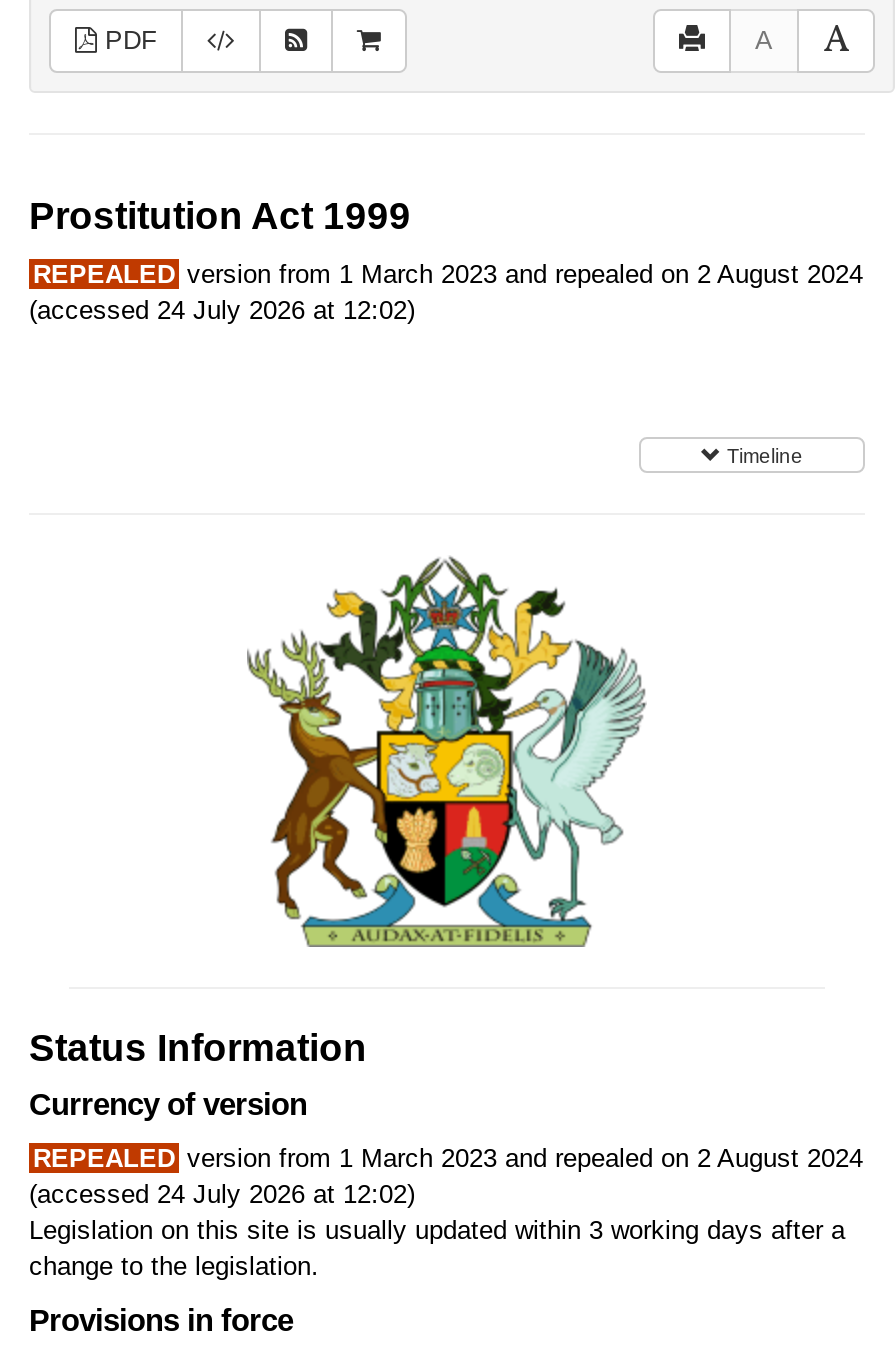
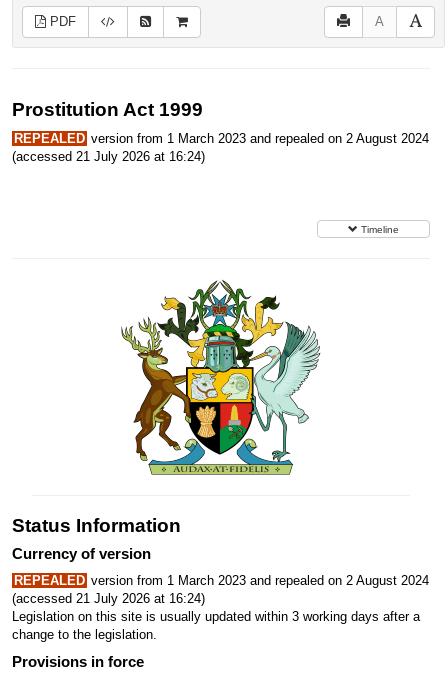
- (accessed 24 July 2026 at 12:02)
+ (accessed 21 July 2026 at 16:24)

- (accessed 24 July 2026 at 12:02)
+ (accessed 21 July 2026 at 16:24)
